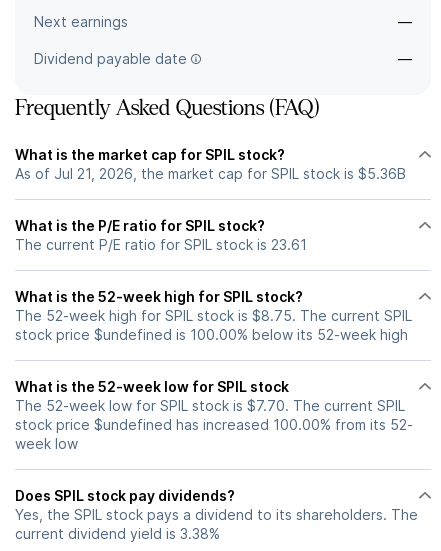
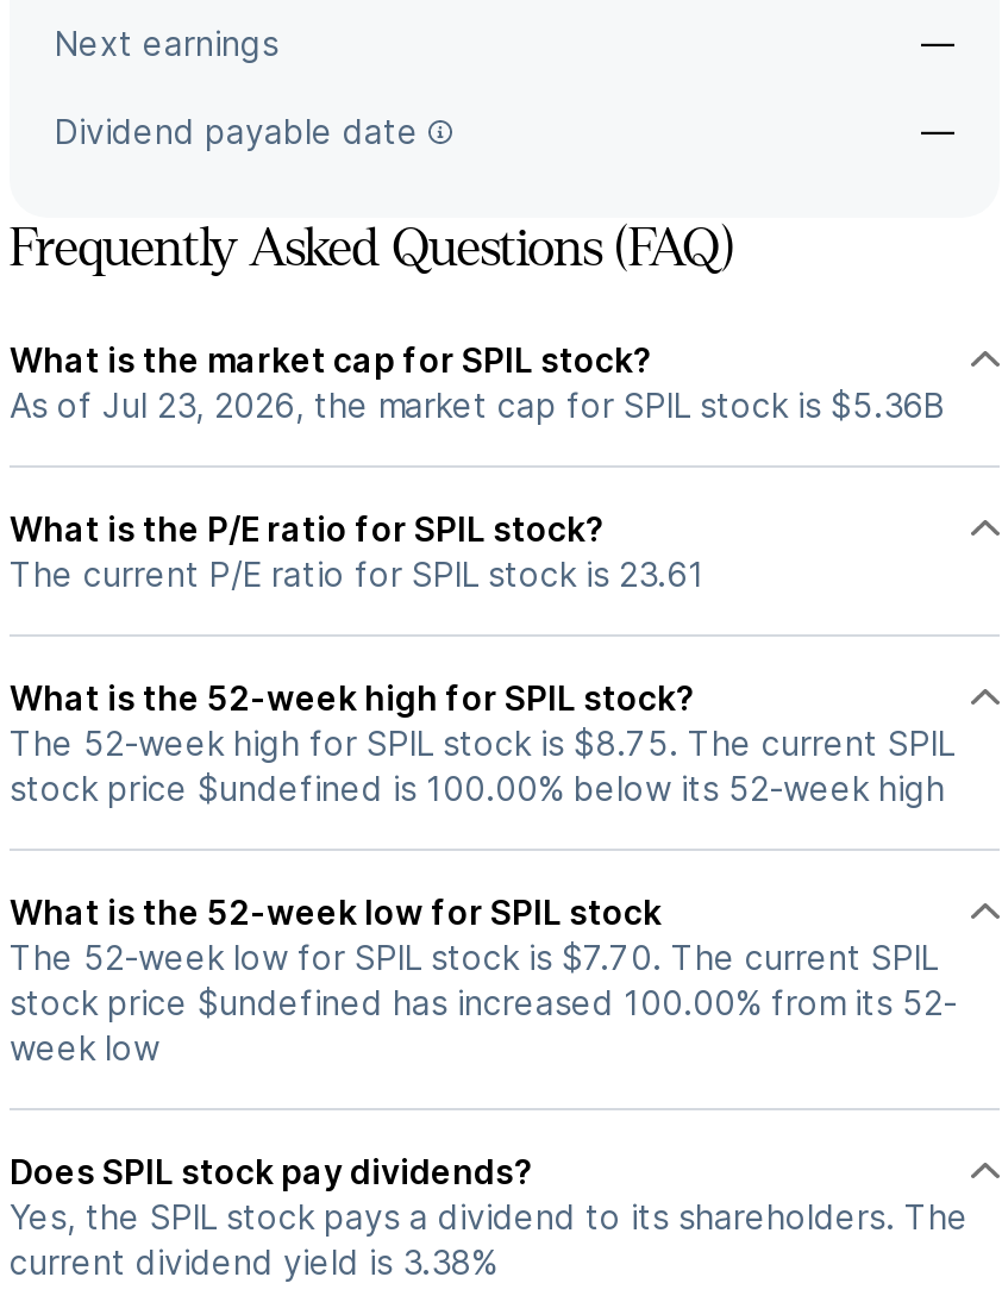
- As of Jul 21, 2026, the market cap for SPIL stock is $5.36B
+ As of Jul 23, 2026, the market cap for SPIL stock is $5.36B
